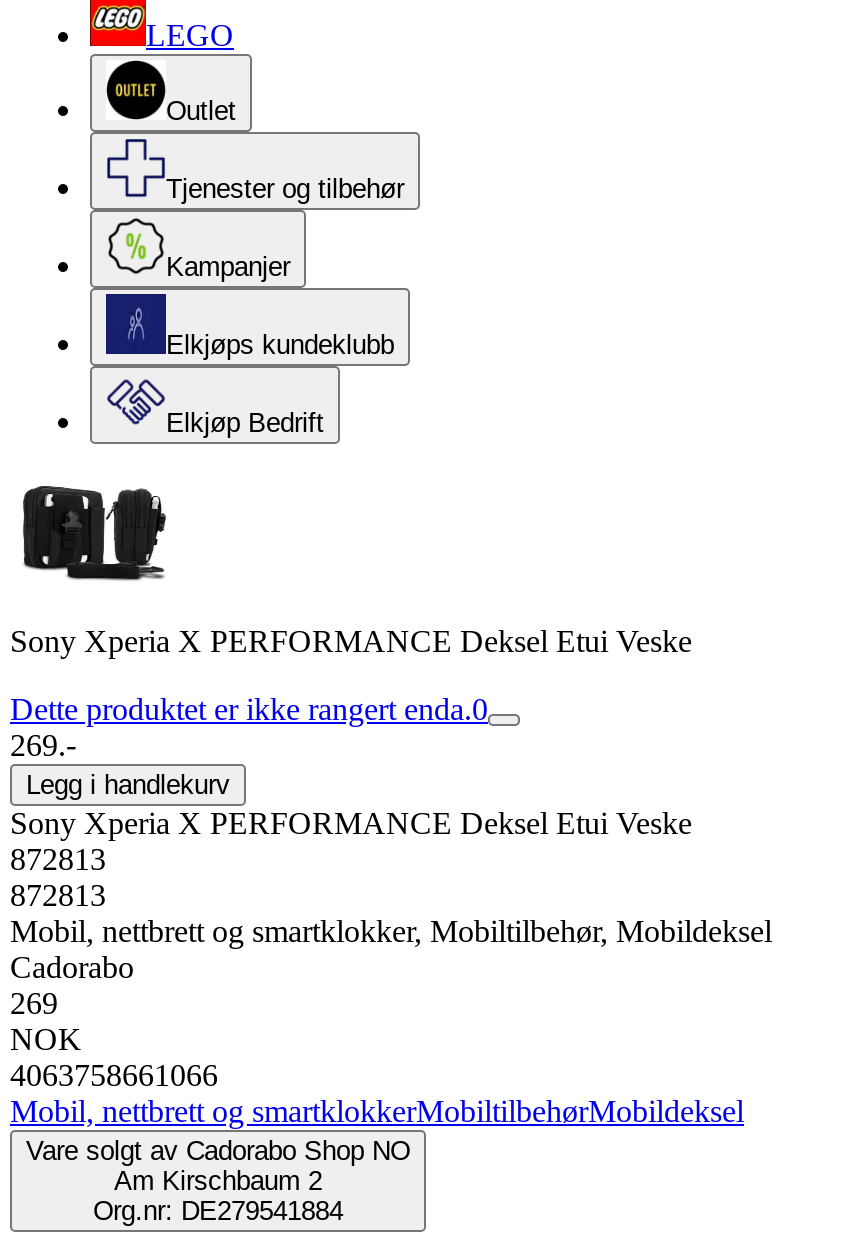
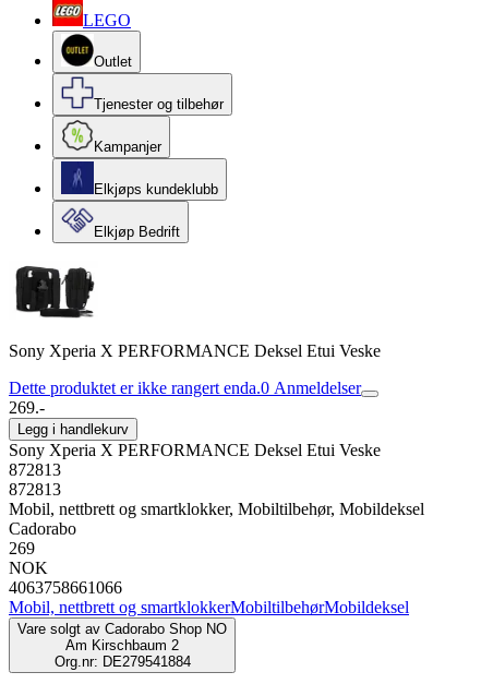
- Dette produktet er ikke rangert enda.0
+ Dette produktet er ikke rangert enda.0 Anmeldelser
